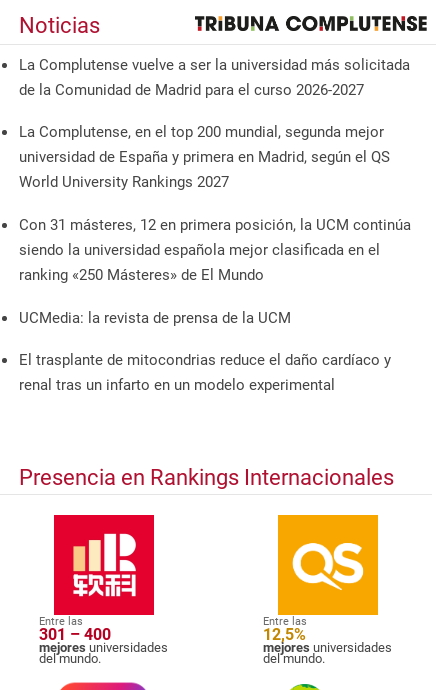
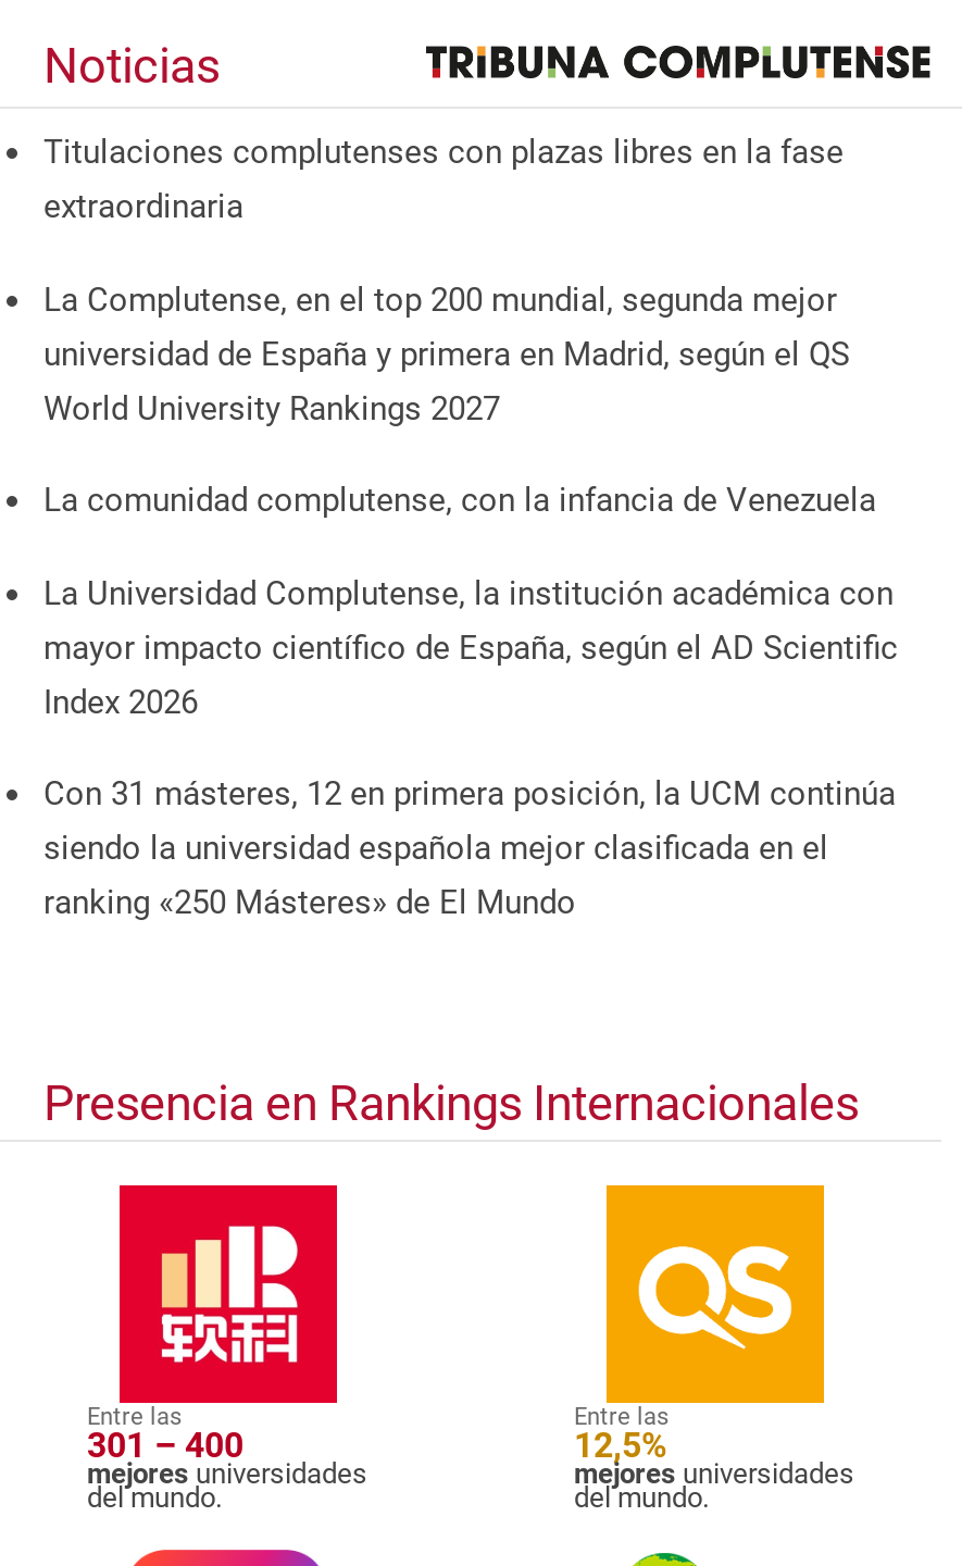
- La Complutense vuelve a ser la universidad más solicitada
- de la Comunidad de Madrid para el curso 2026-2027
+ Titulaciones complutenses con plazas libres en la fase
+ extraordinaria

+ La comunidad complutense, con la infancia de Venezuela
+ La Universidad Complutense, la institución académica con
+ mayor impacto científico de España, según el AD Scientific
+ Index 2026

moved down: Con 31 másteres, 12 en primera posición, la UCM continúa | siendo la universidad española mejor clasificada en el | ranking «250 Másteres» de El Mundo

- UCMedia: la revista de prensa de la UCM
- El trasplante de mitocondrias reduce el daño cardíaco y
- renal tras un infarto en un modelo experimental
